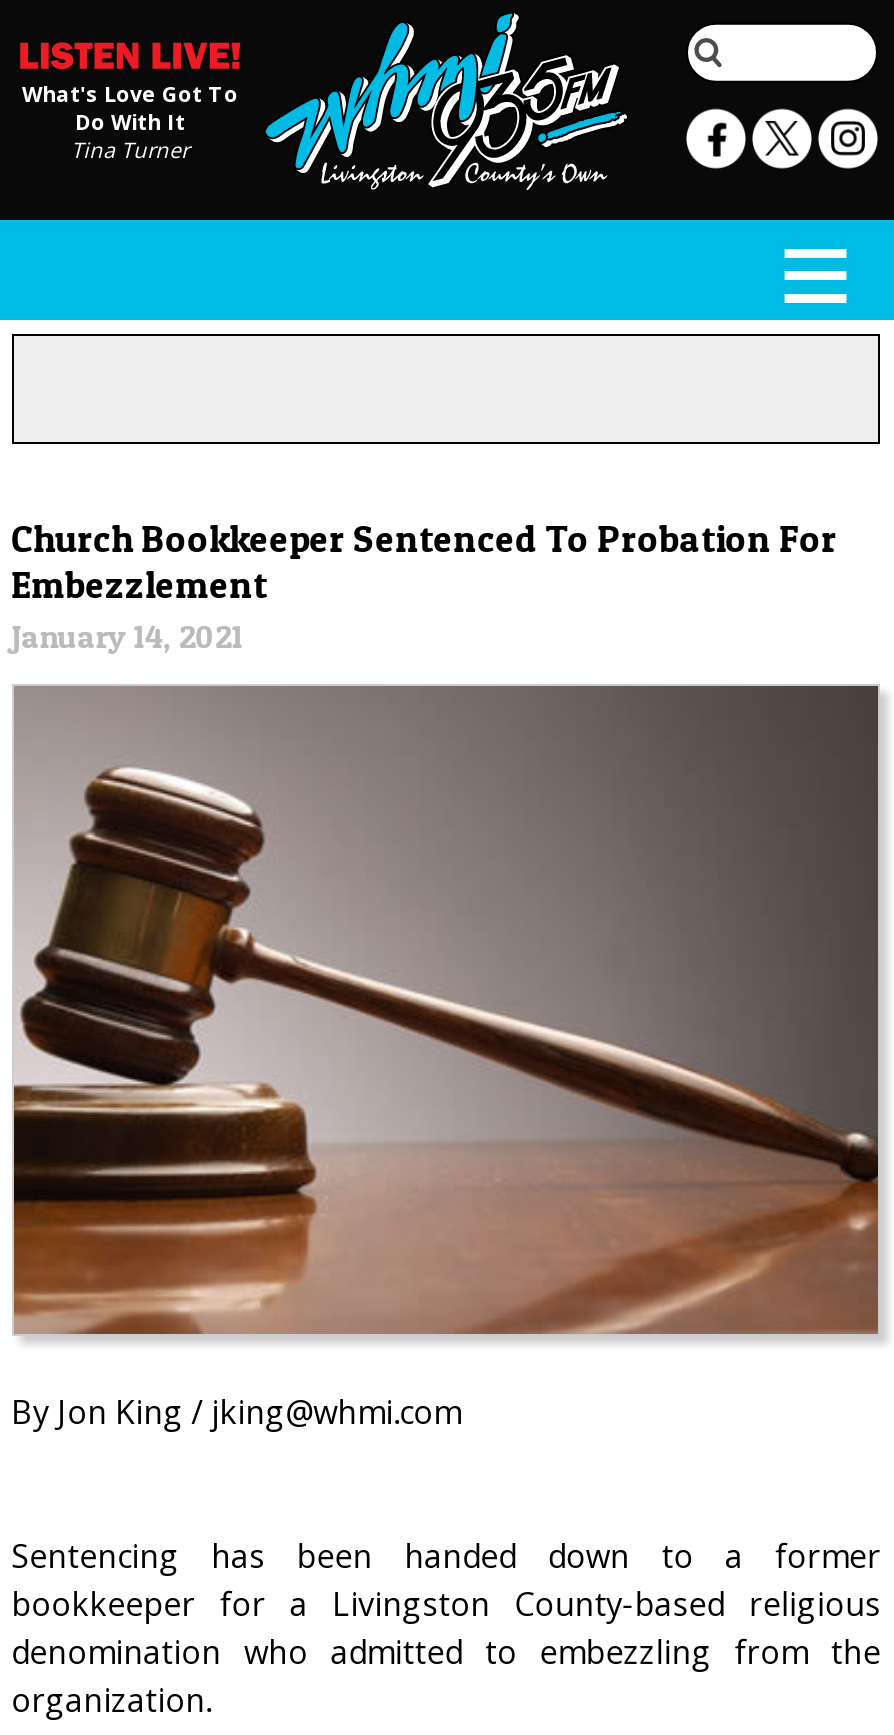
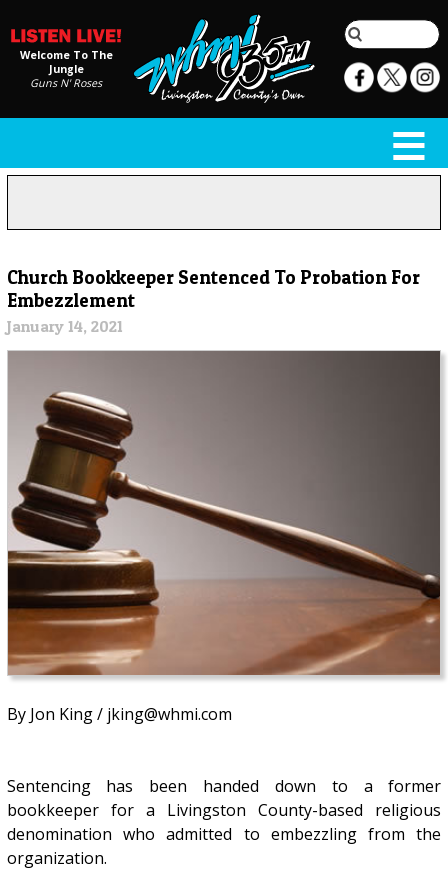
- What's Love Got To
- Do With It
- Tina Turner
+ Welcome To The
+ Jungle
+ Guns N' Roses
